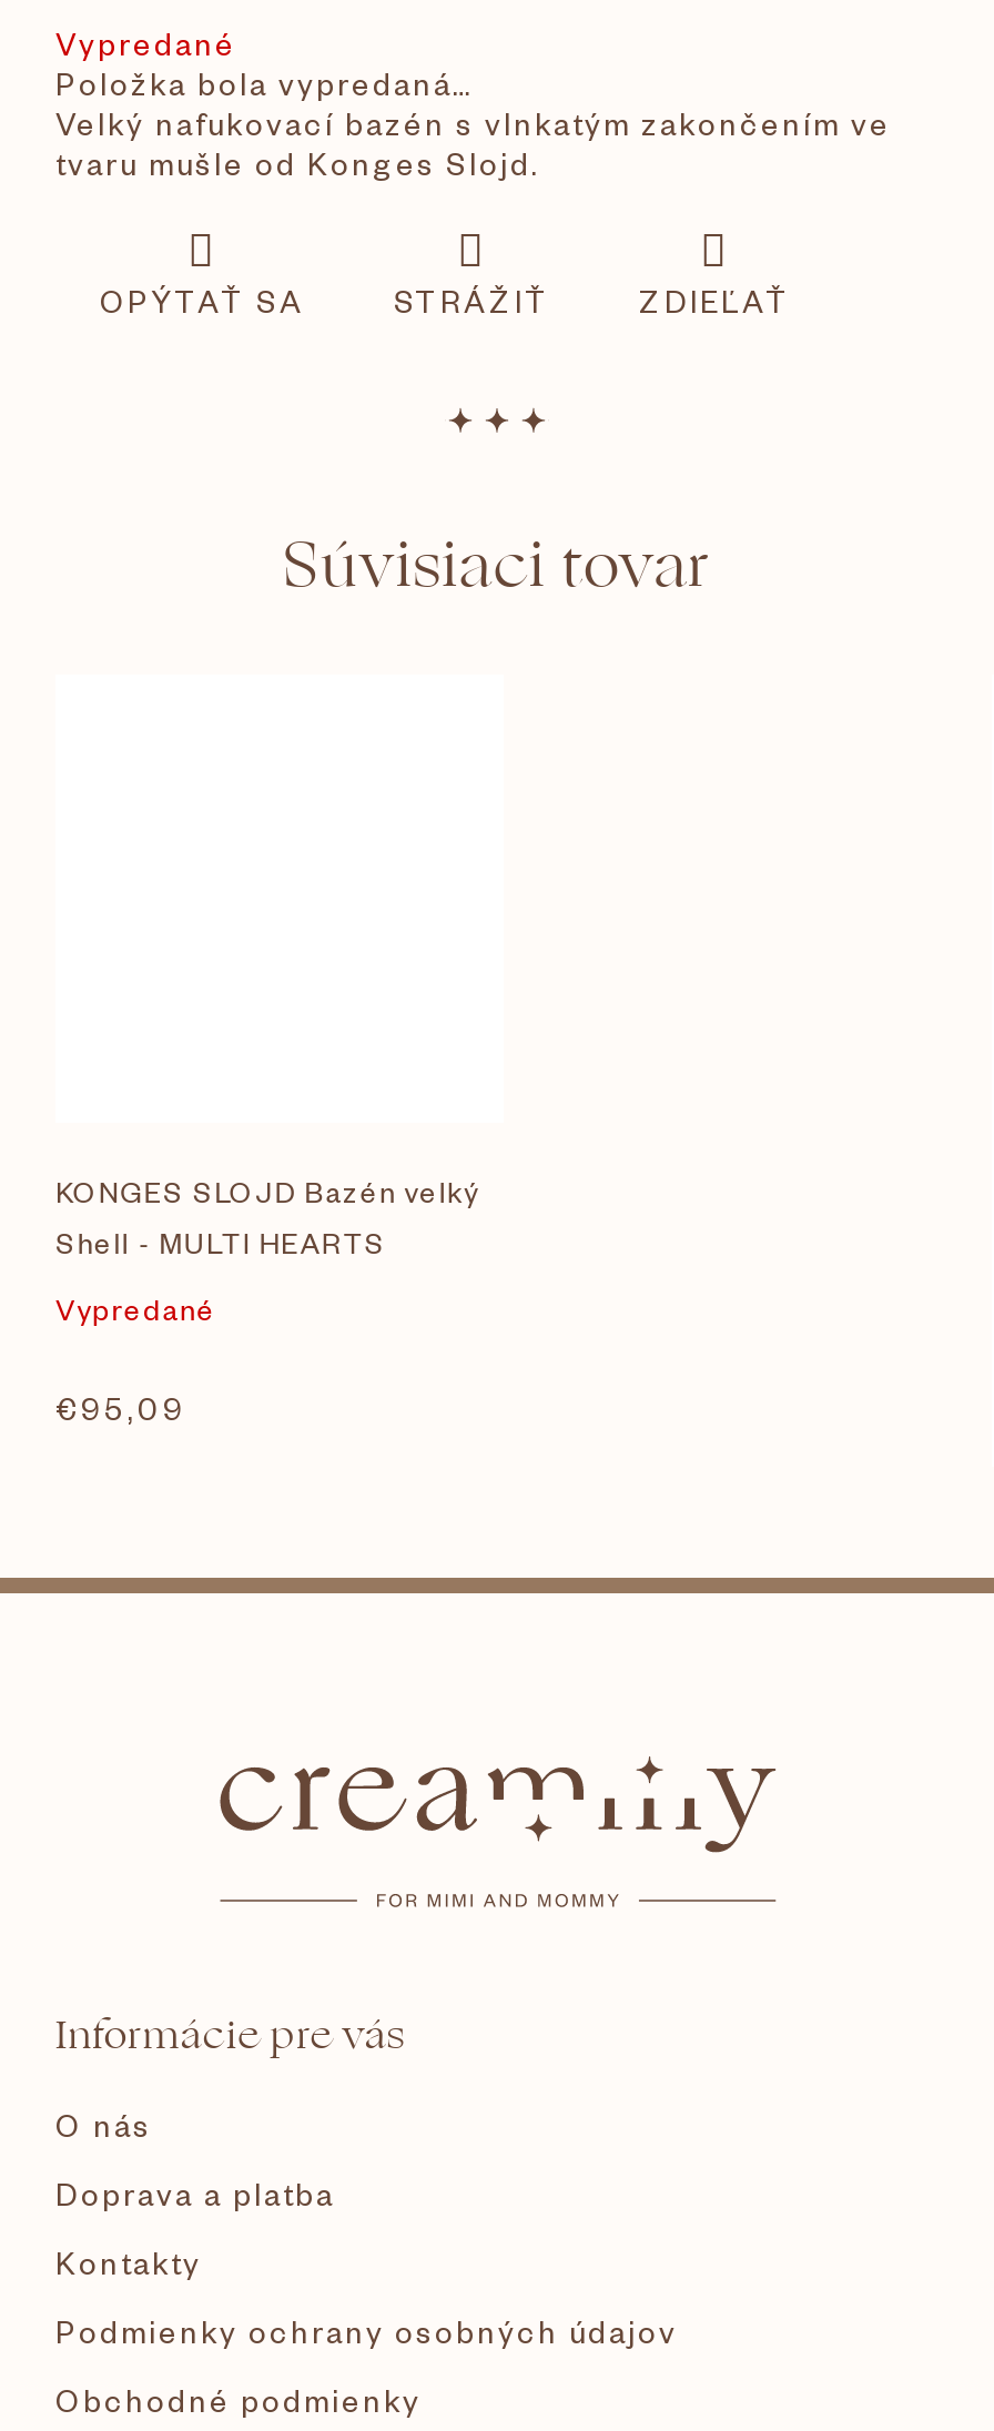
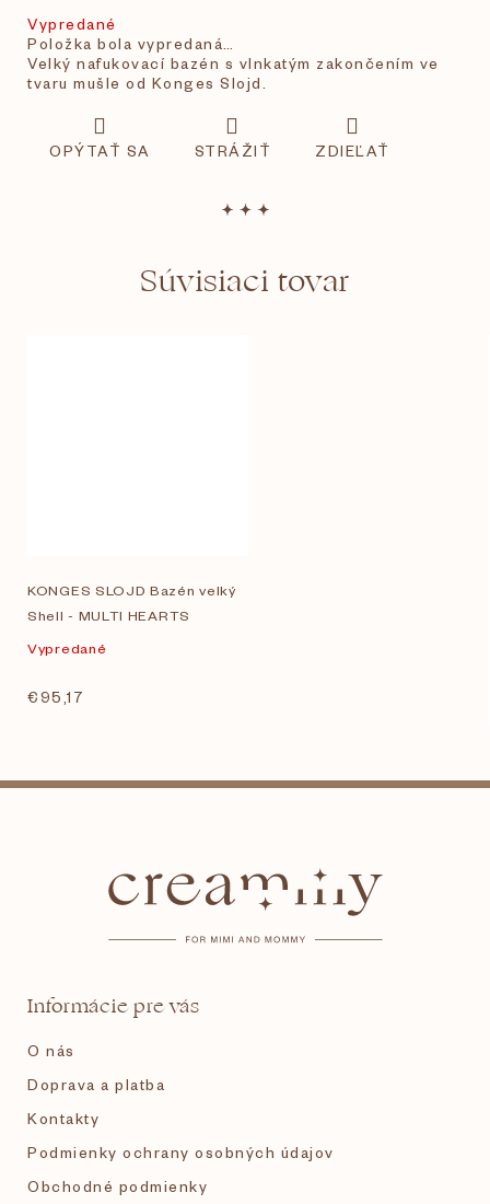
- €95,09
+ €95,17
